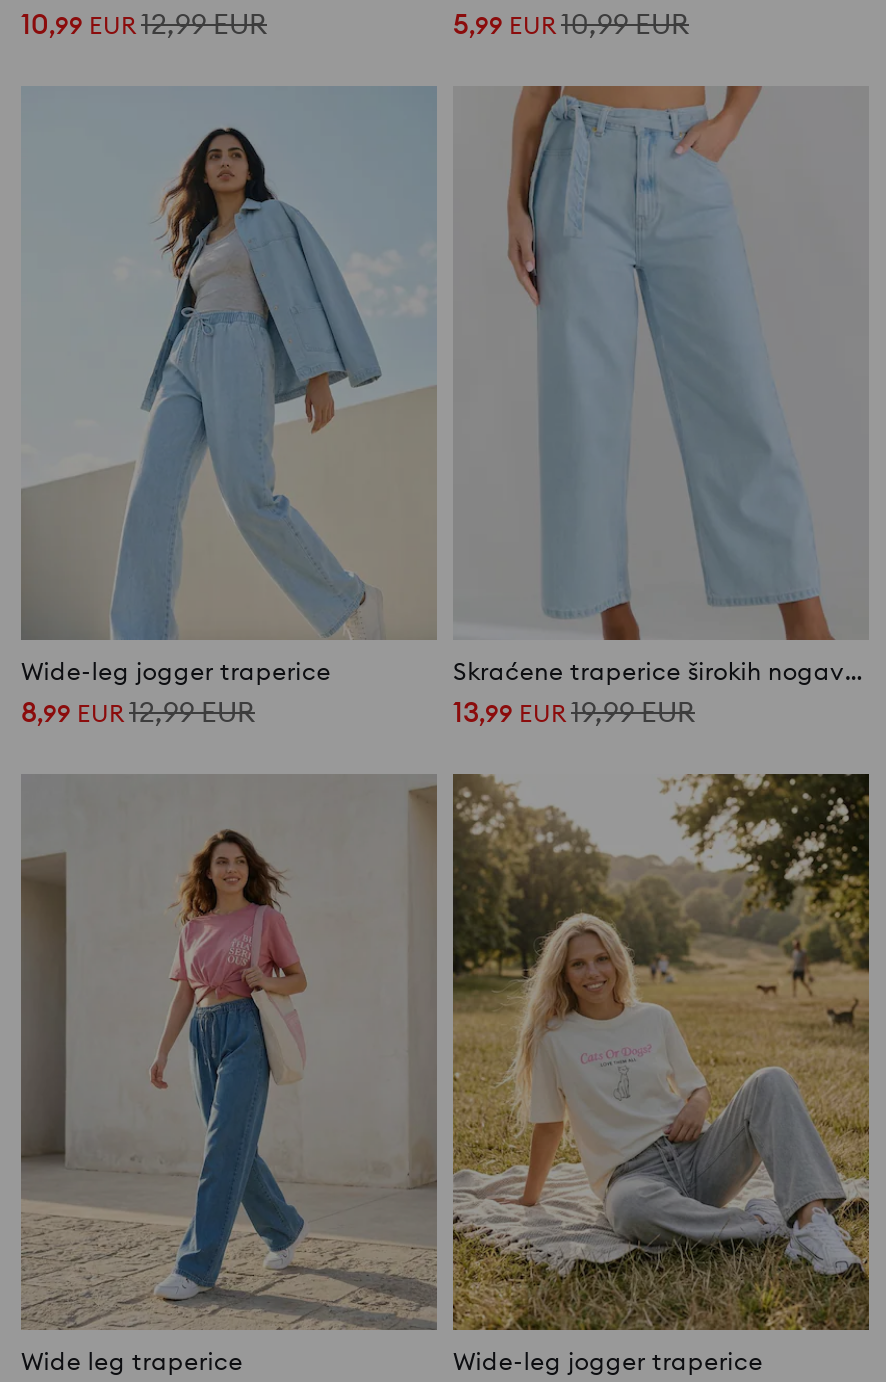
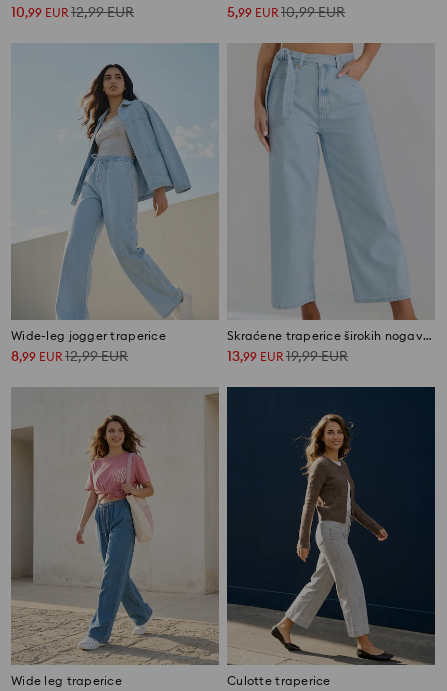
- [image]
- Wide-leg jogger traperice
+ [image]
+ Culotte traperice
